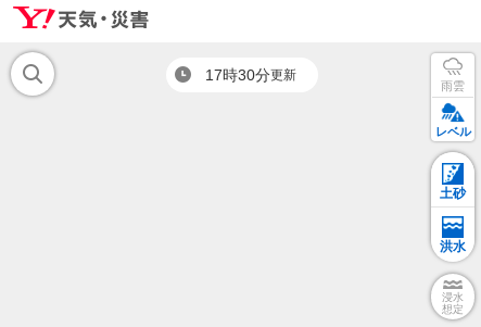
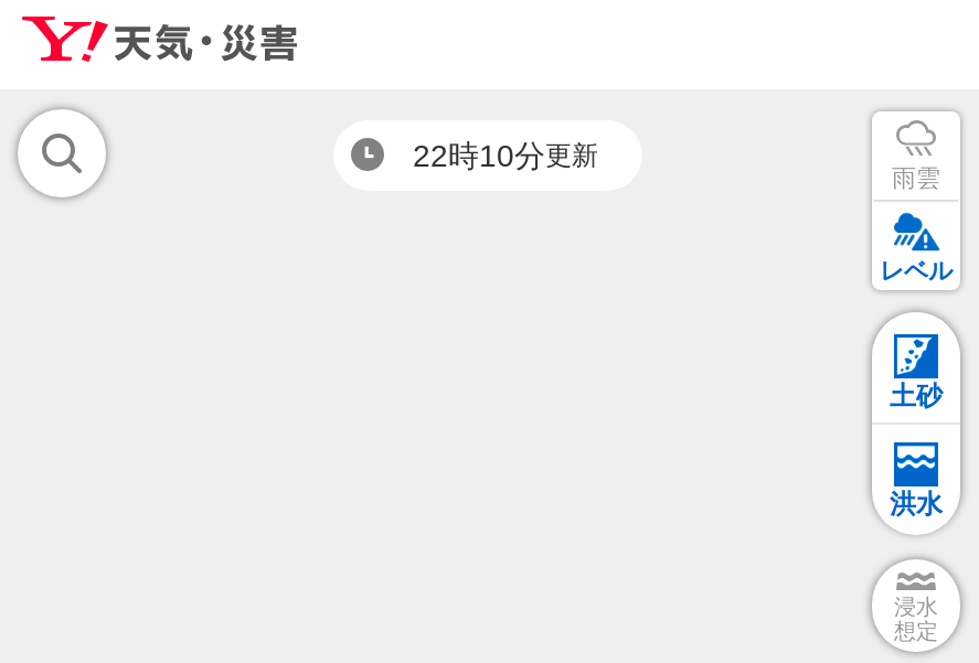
- 17時30分更新
+ 22時10分更新
